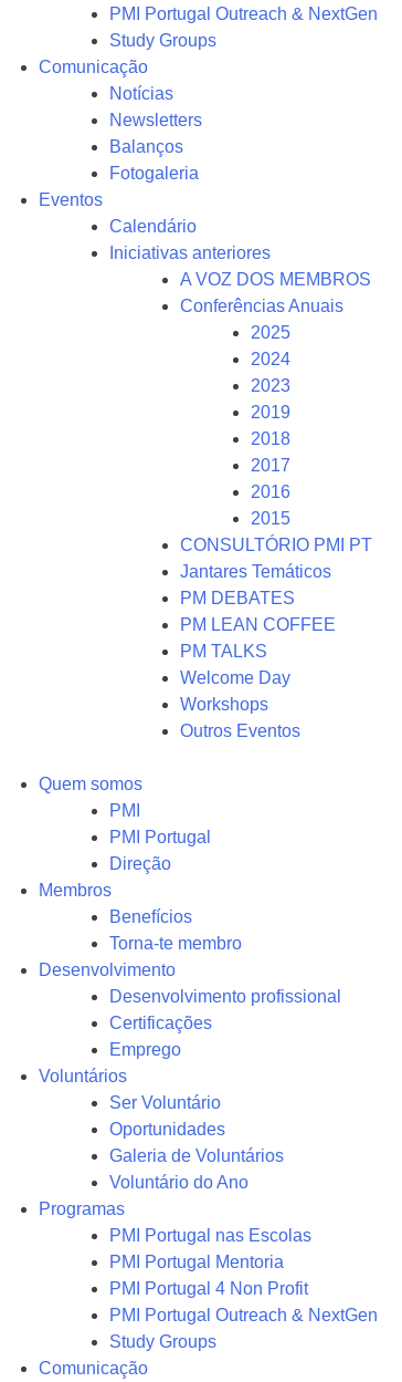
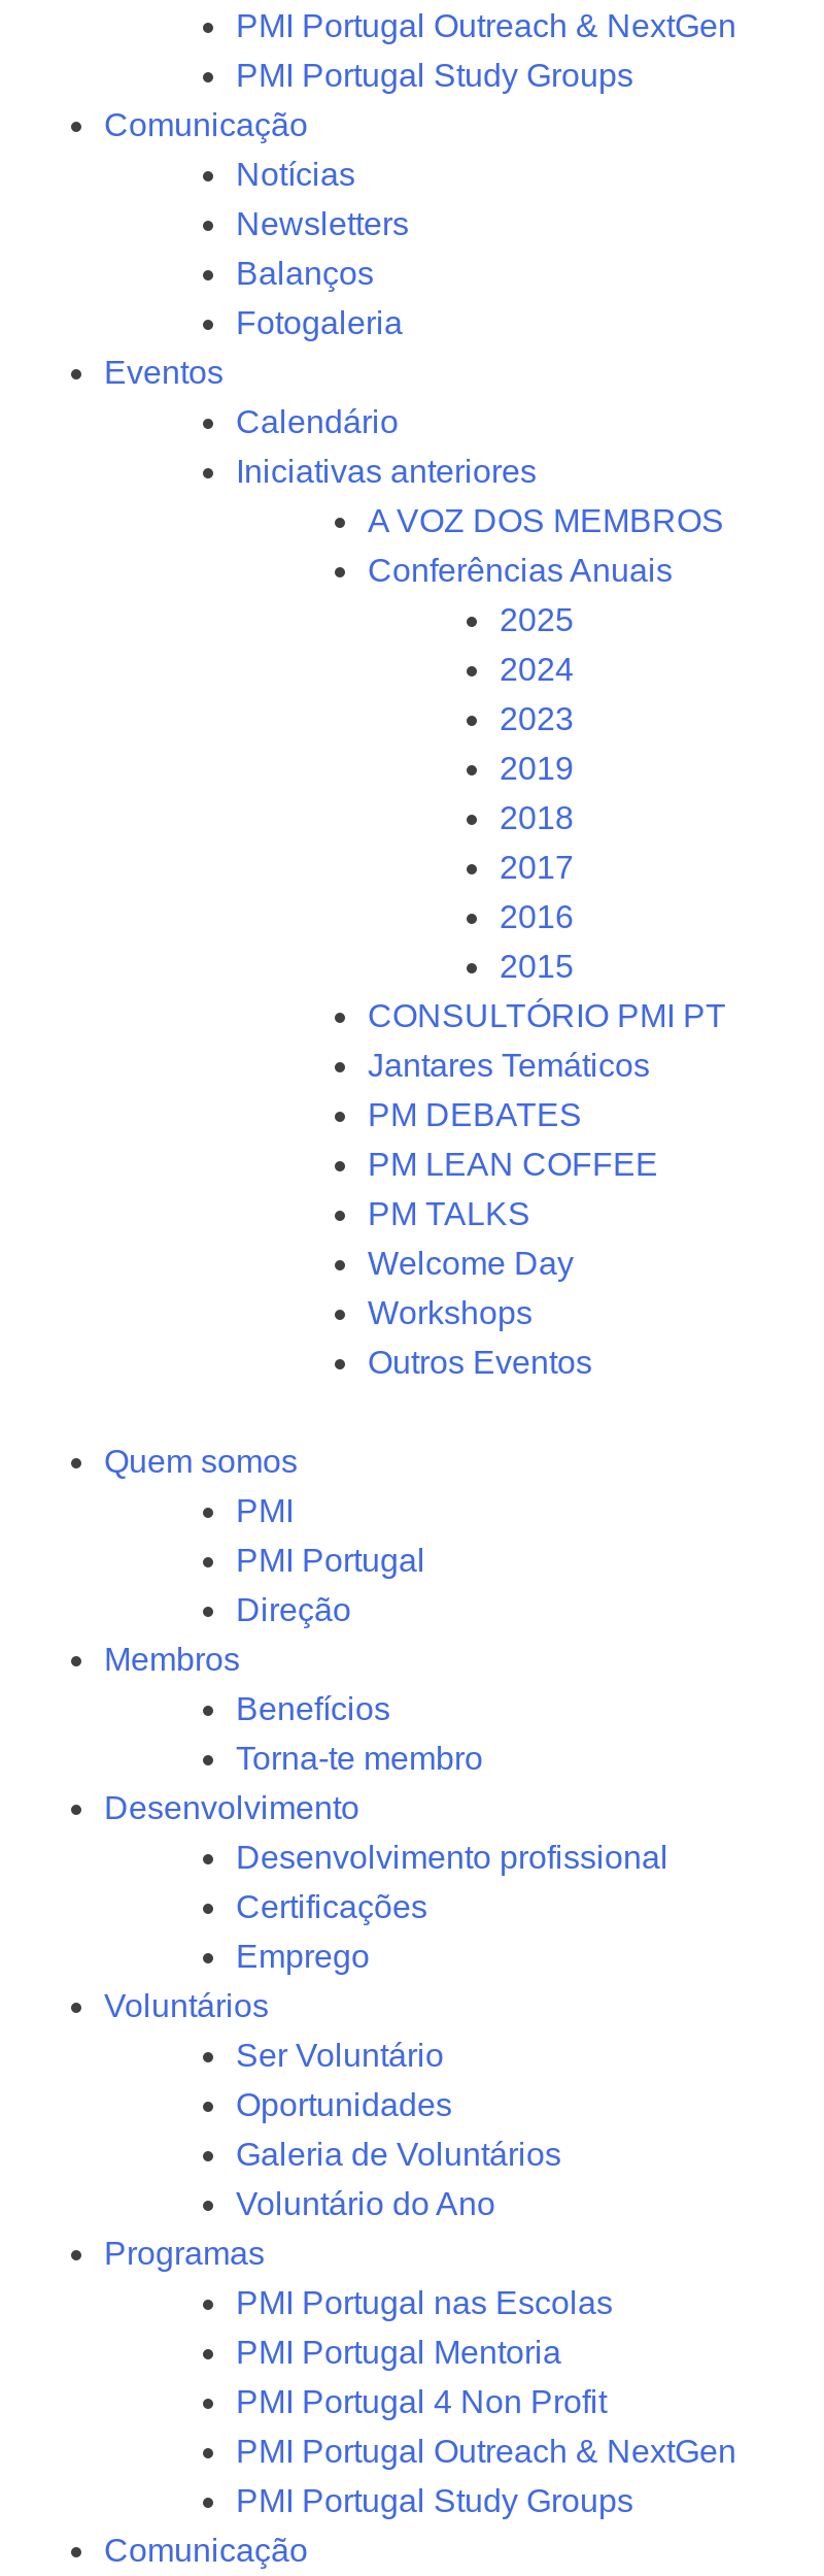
- Study Groups
+ PMI Portugal Study Groups

- Study Groups
+ PMI Portugal Study Groups
